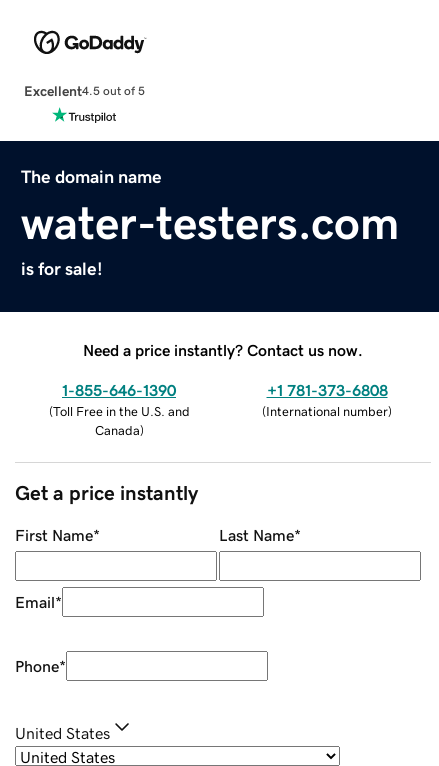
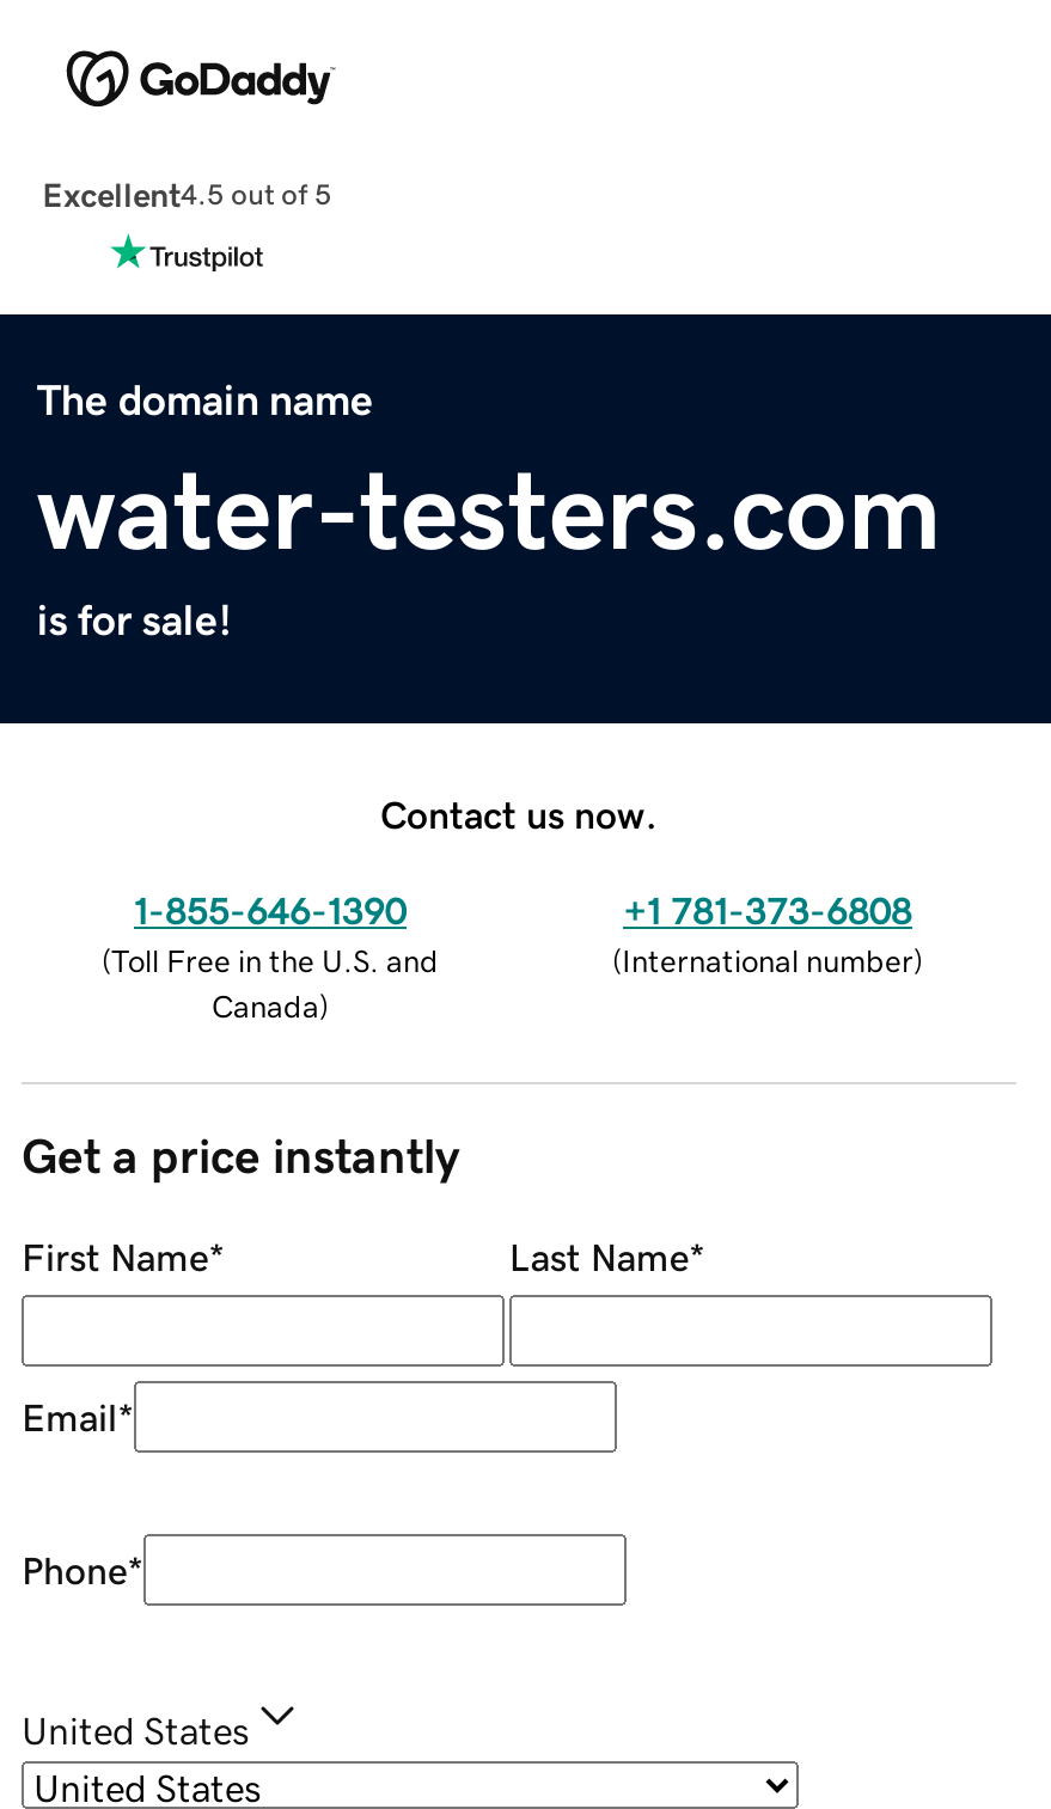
- Need a price instantly? Contact us now.
+ Contact us now.
